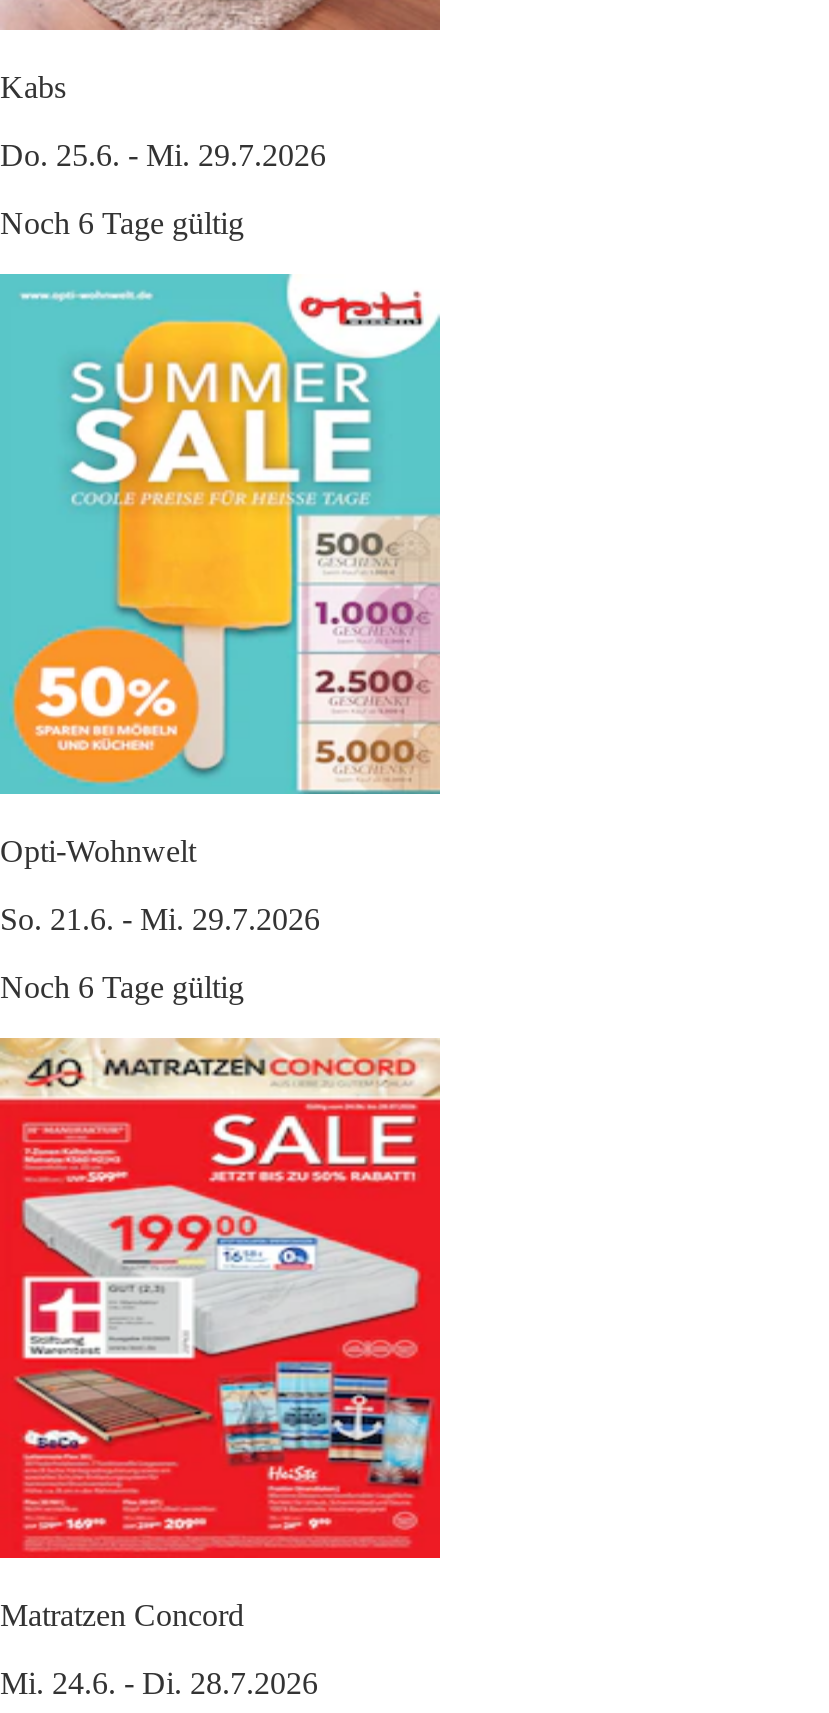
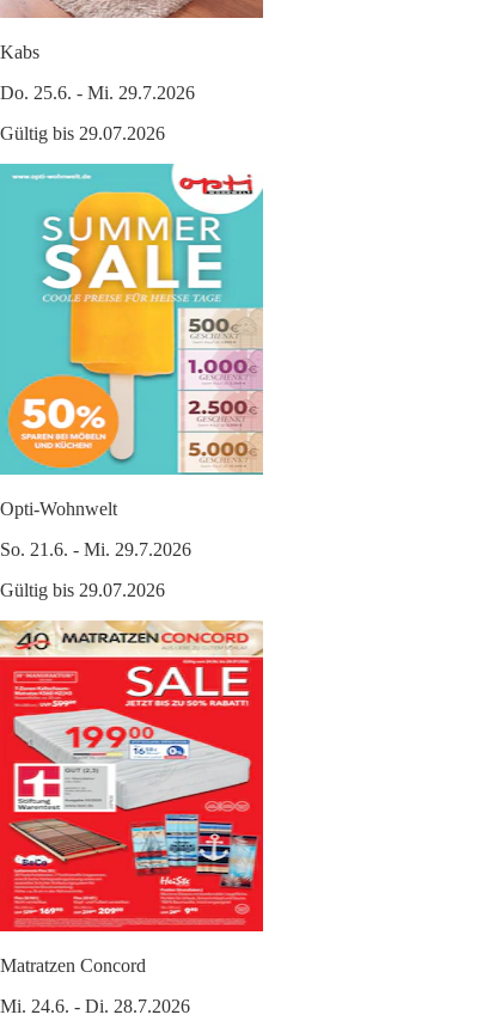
- Noch 6 Tage gültig
+ Gültig bis 29.07.2026

- Noch 6 Tage gültig
+ Gültig bis 29.07.2026
